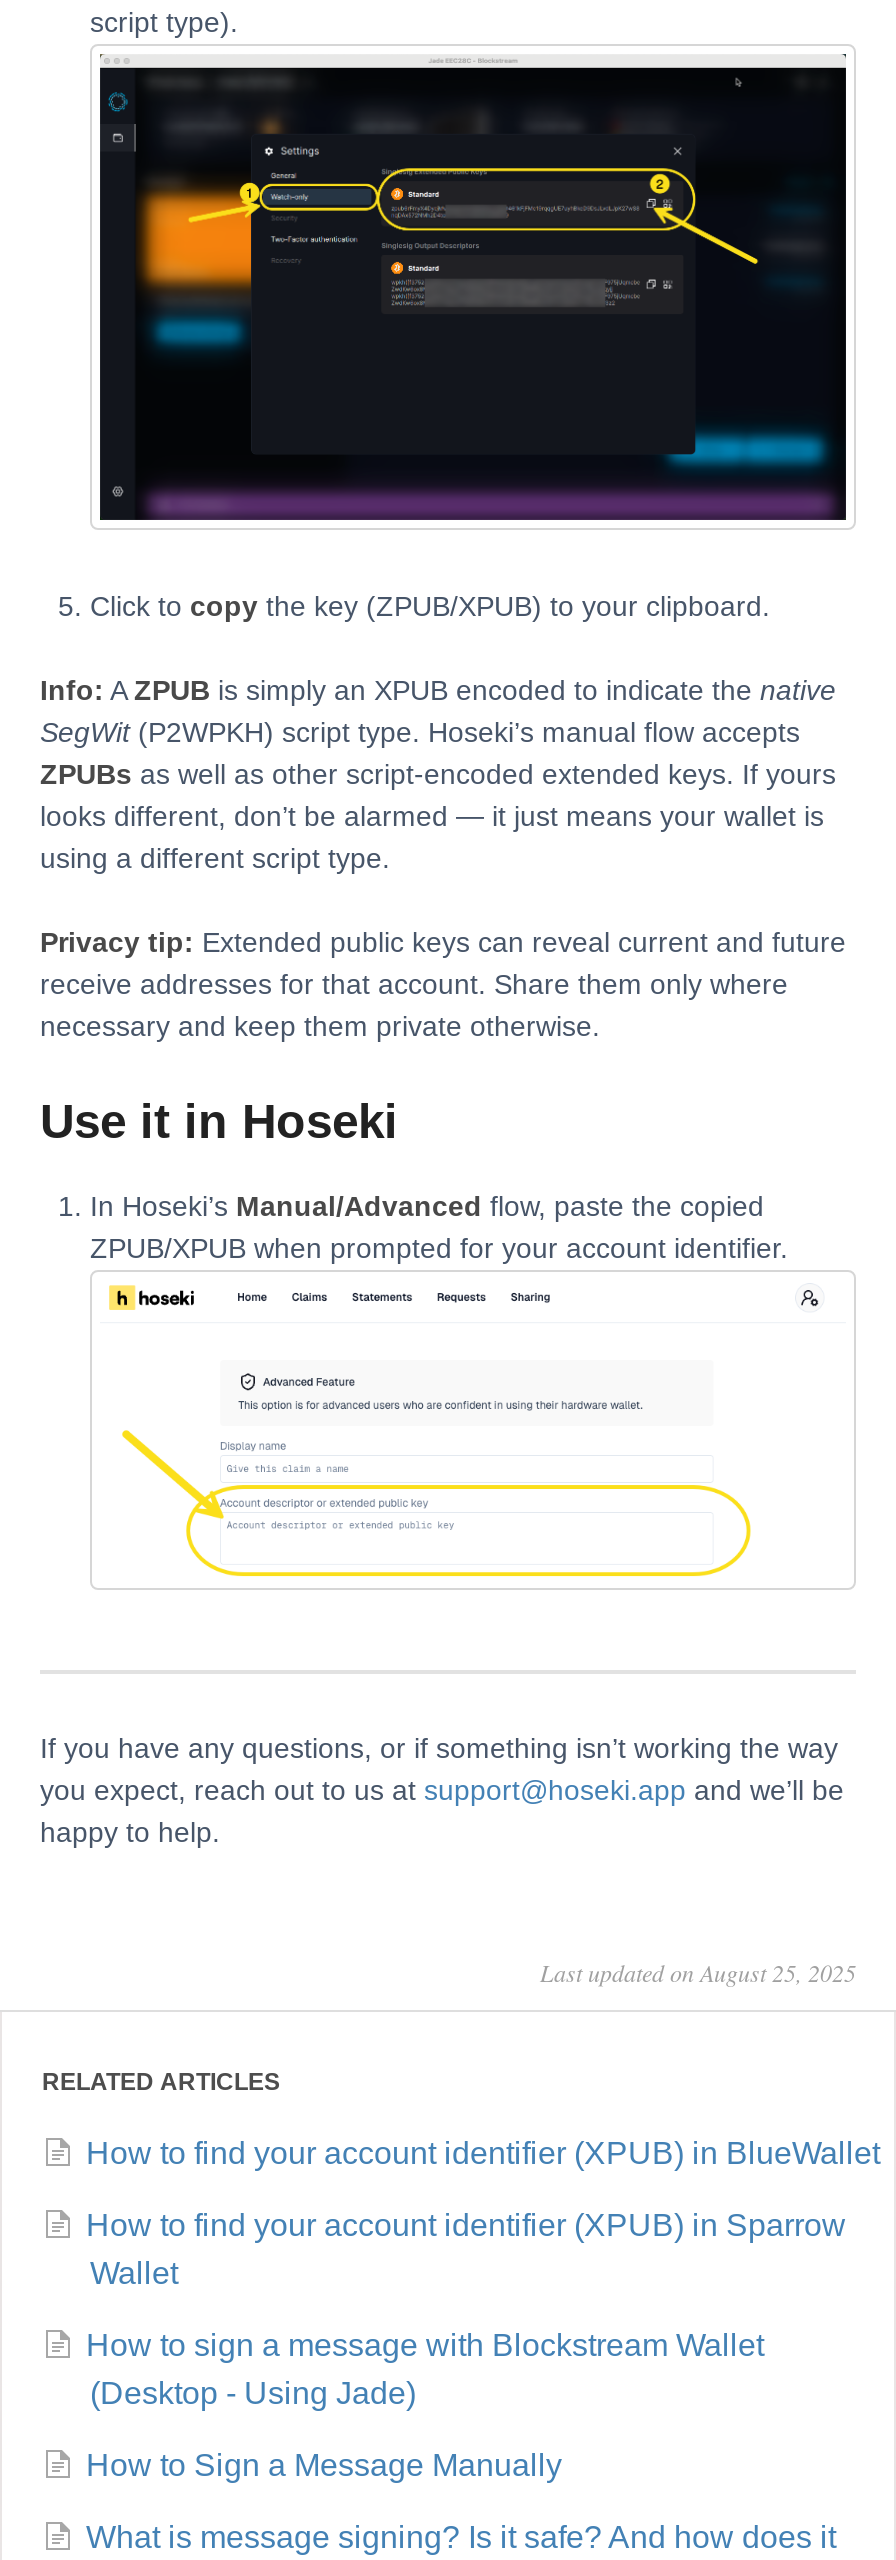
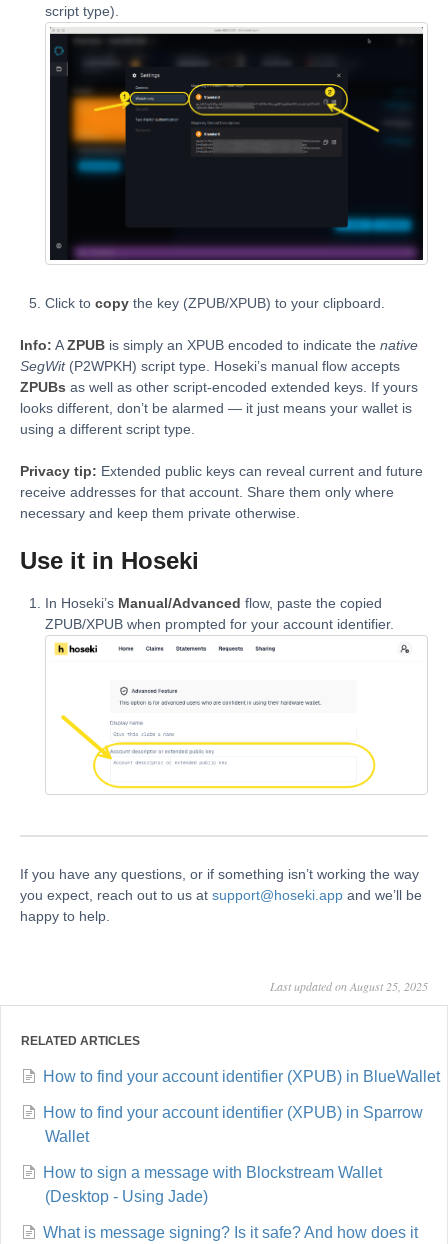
- How to Sign a Message Manually
